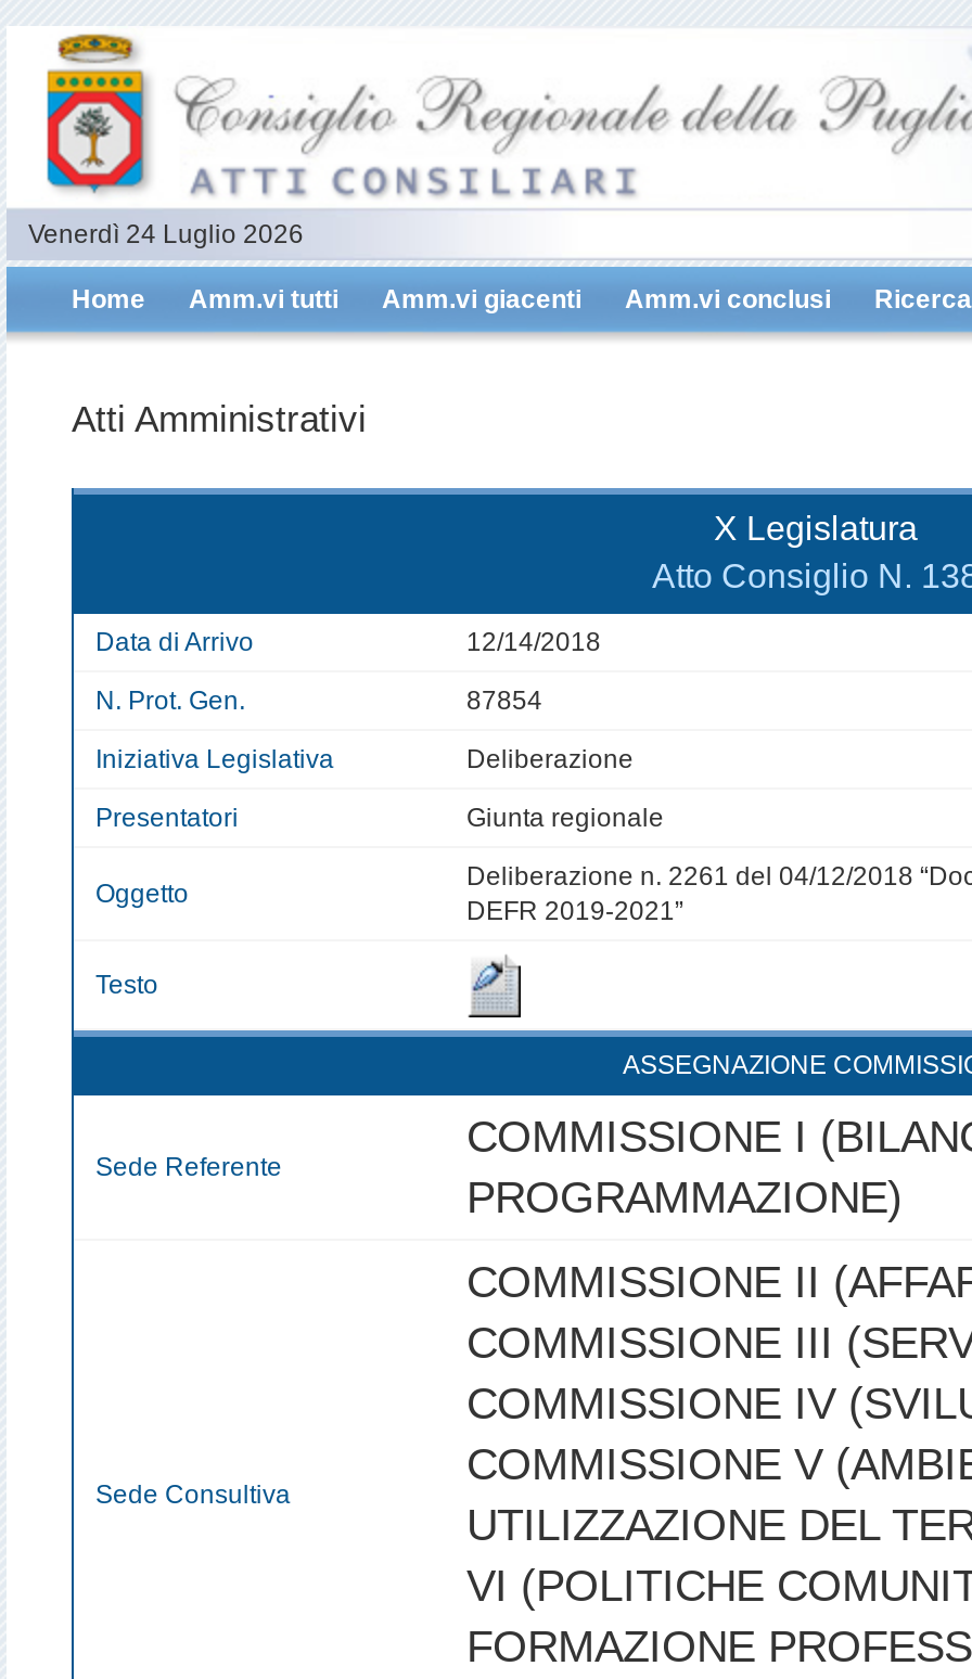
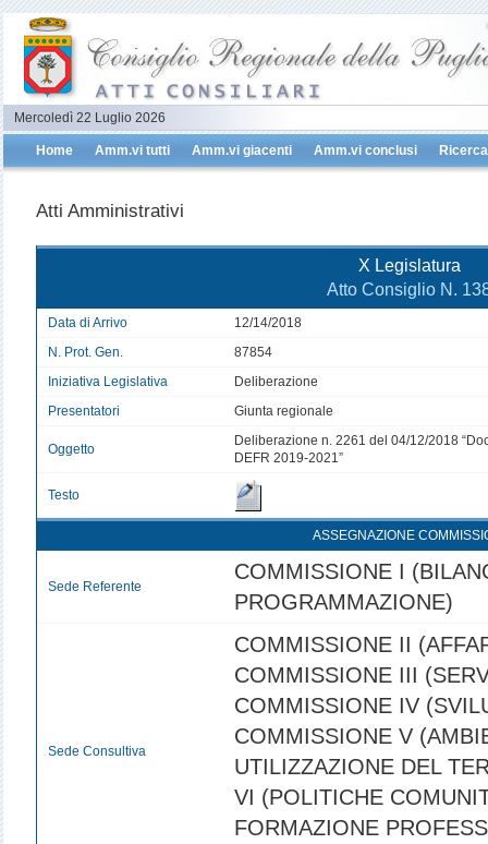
- Venerdì 24 Luglio 2026
+ Mercoledì 22 Luglio 2026
